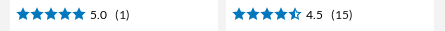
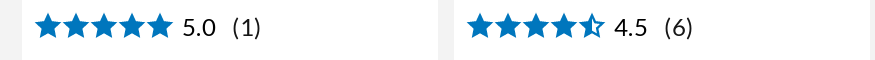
- 4.5 (15)
+ 4.5 (6)
